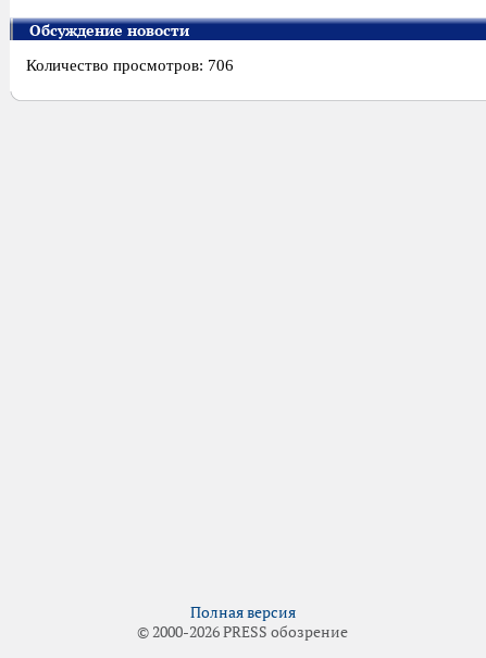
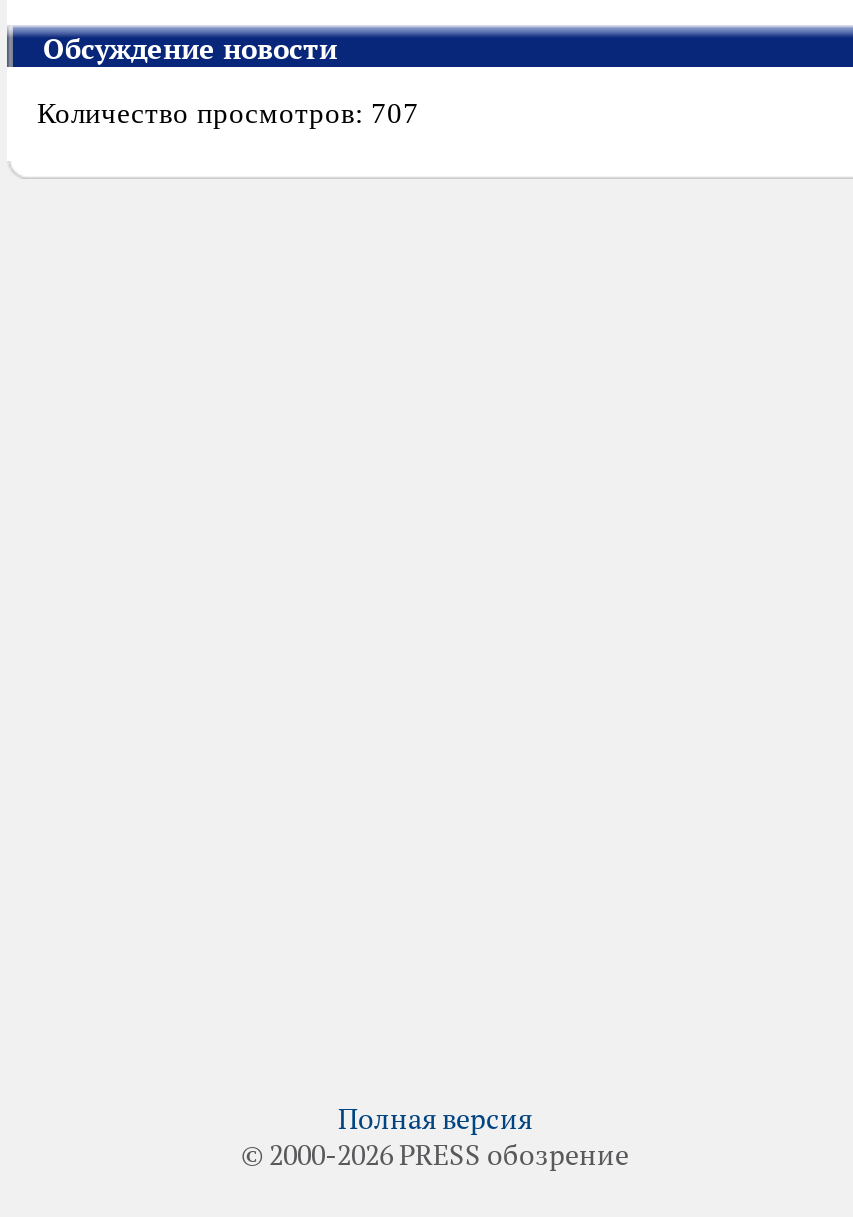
- Количество просмотров: 706
+ Количество просмотров: 707
